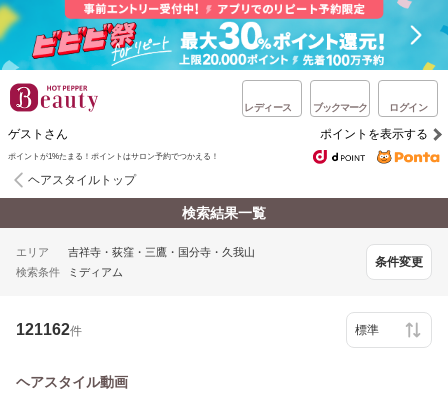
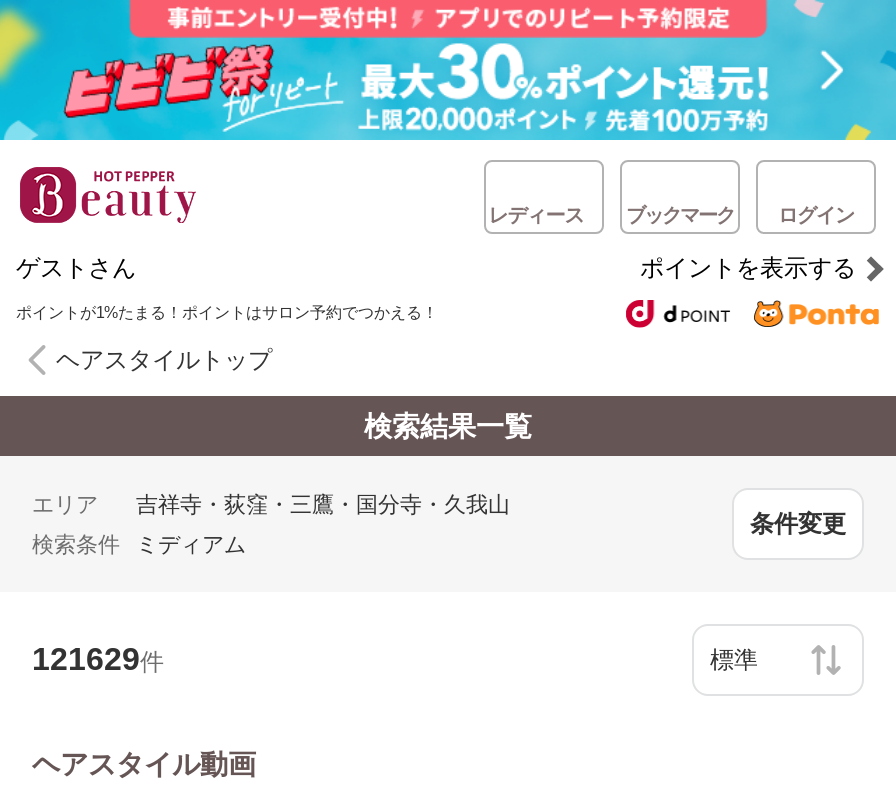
- 121162件
+ 121629件
